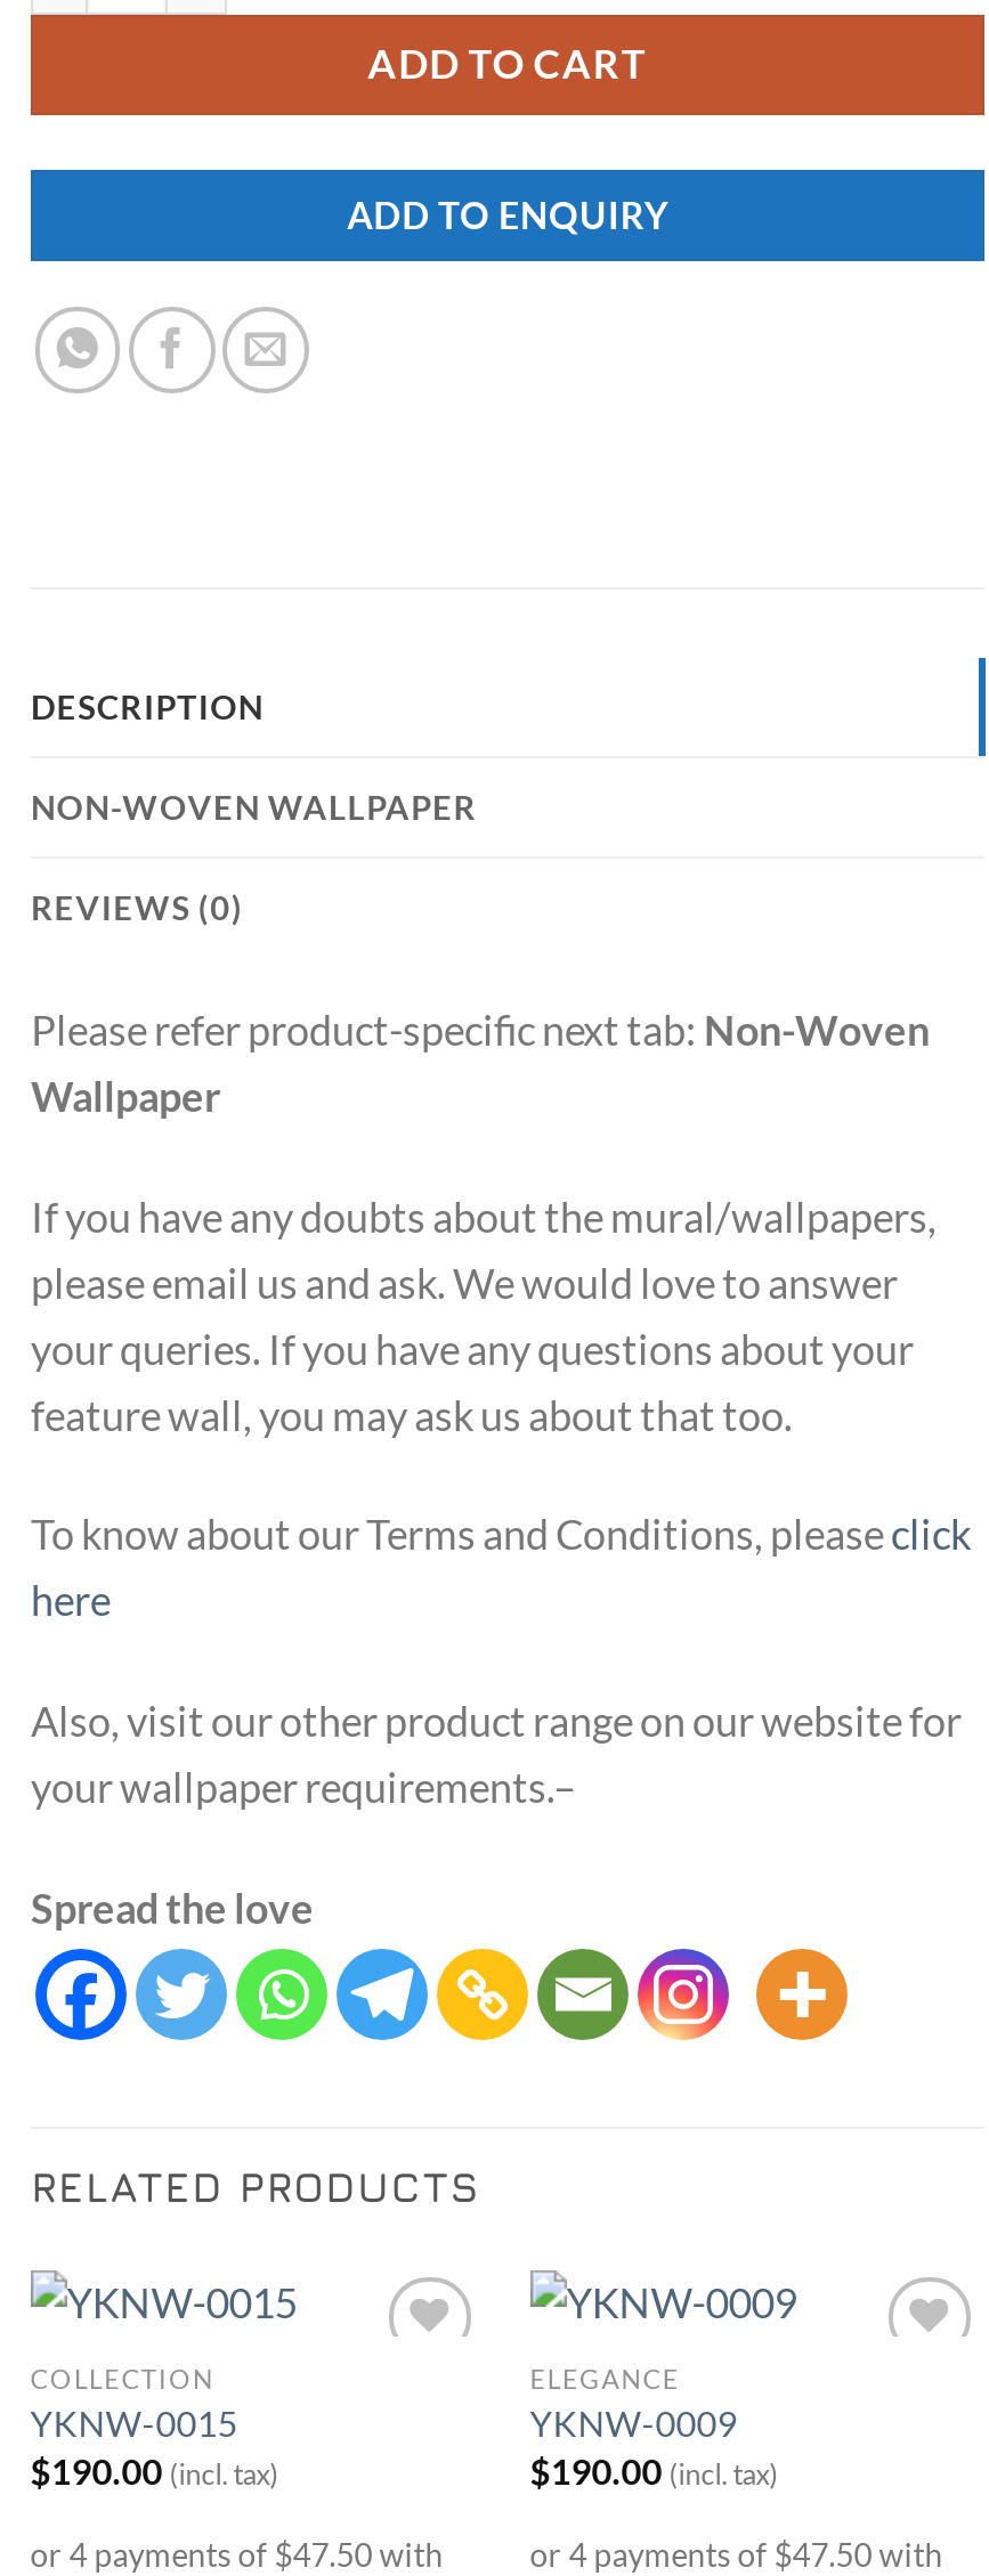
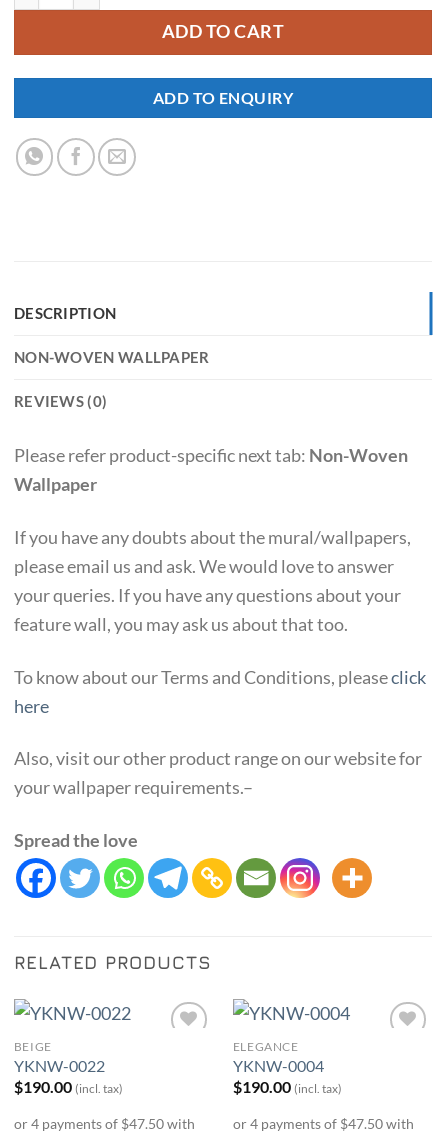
- COLLECTION
- YKNW-0015
+ BEIGE
+ YKNW-0022

- YKNW-0009
+ YKNW-0004
